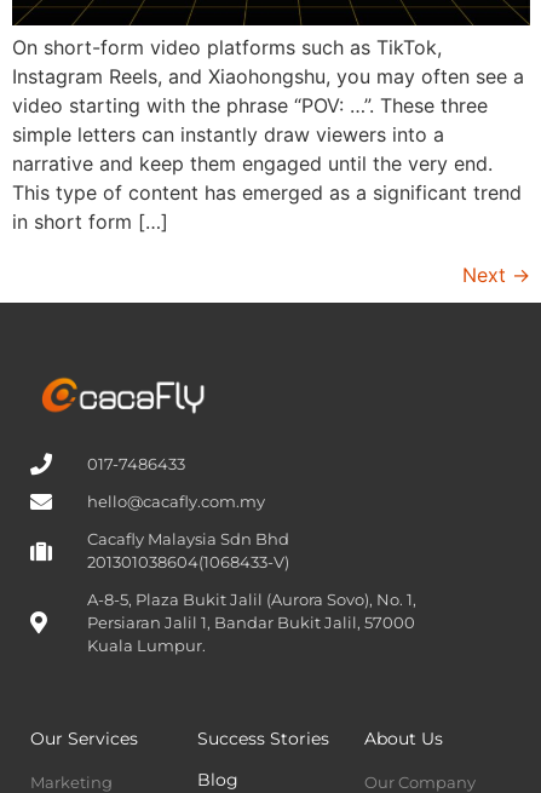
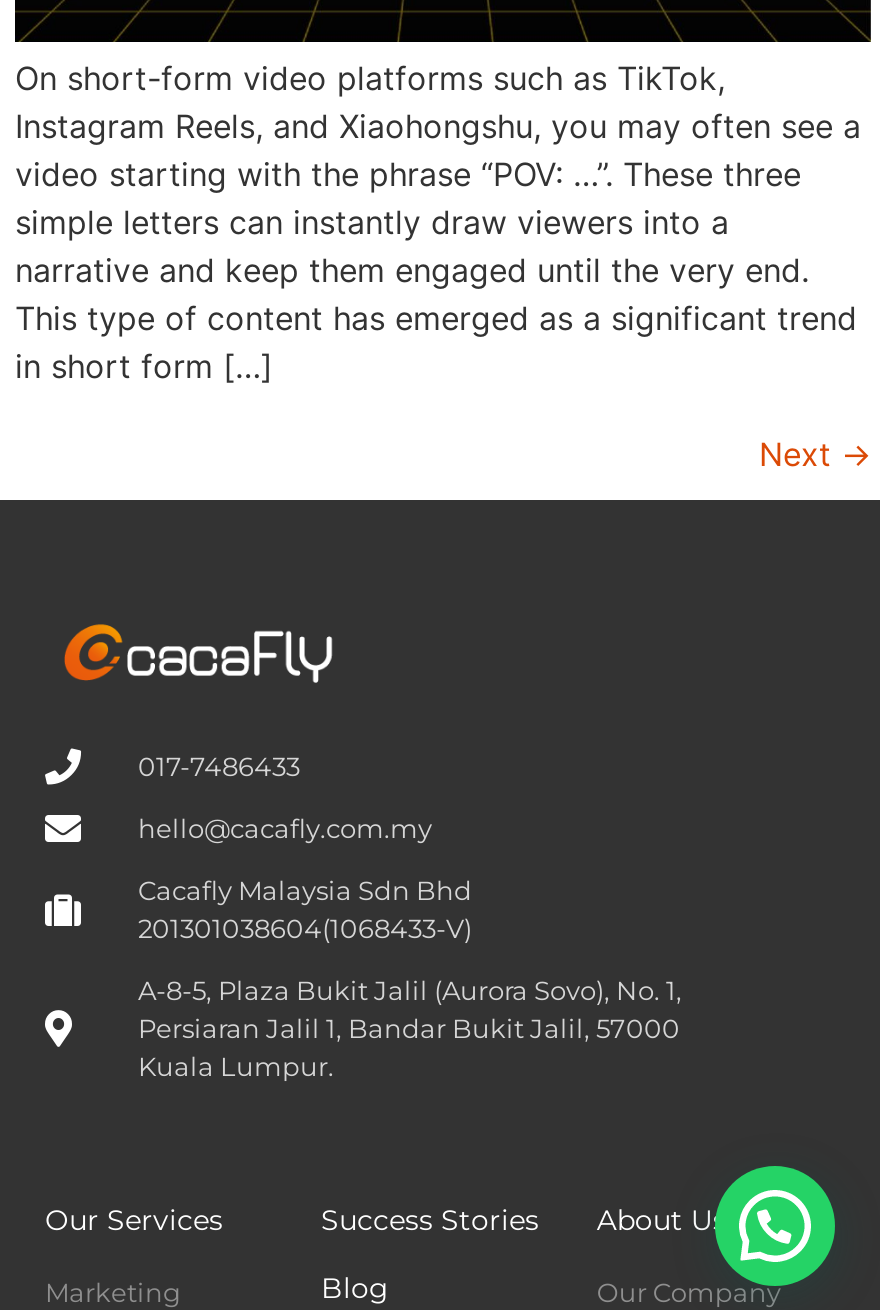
+ [image]
